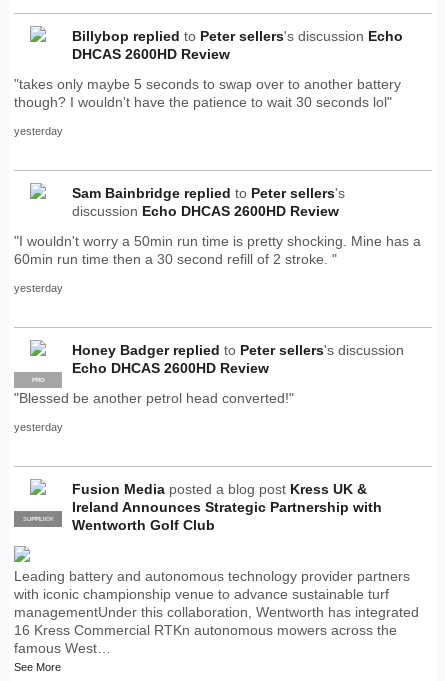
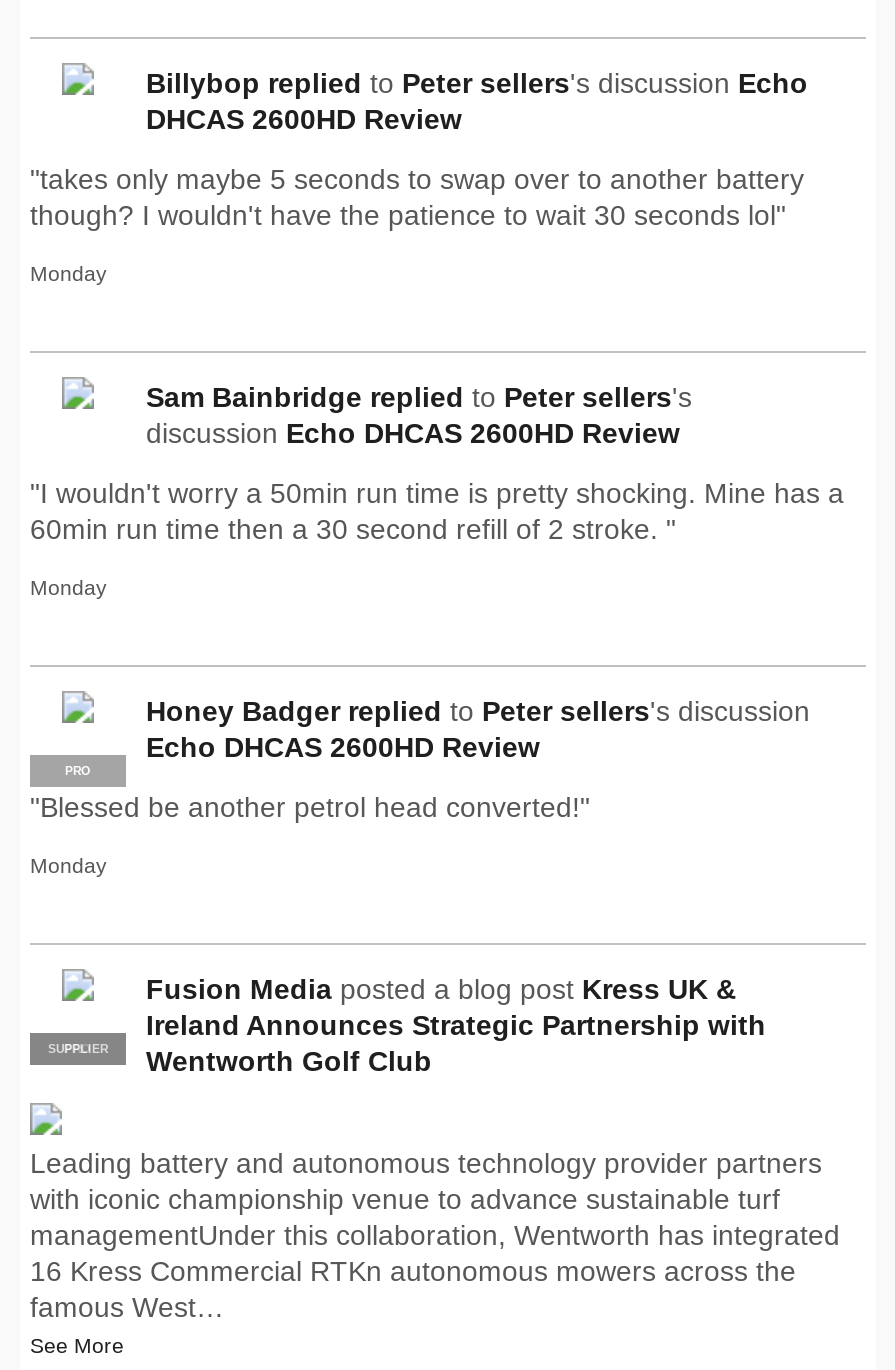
- yesterday
+ Monday

- yesterday
+ Monday

- yesterday
+ Monday
